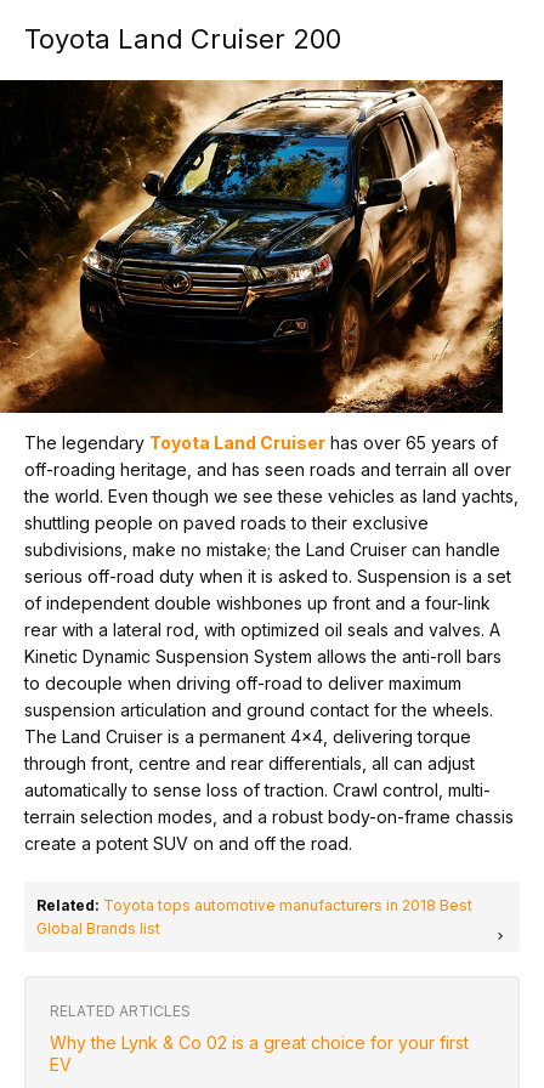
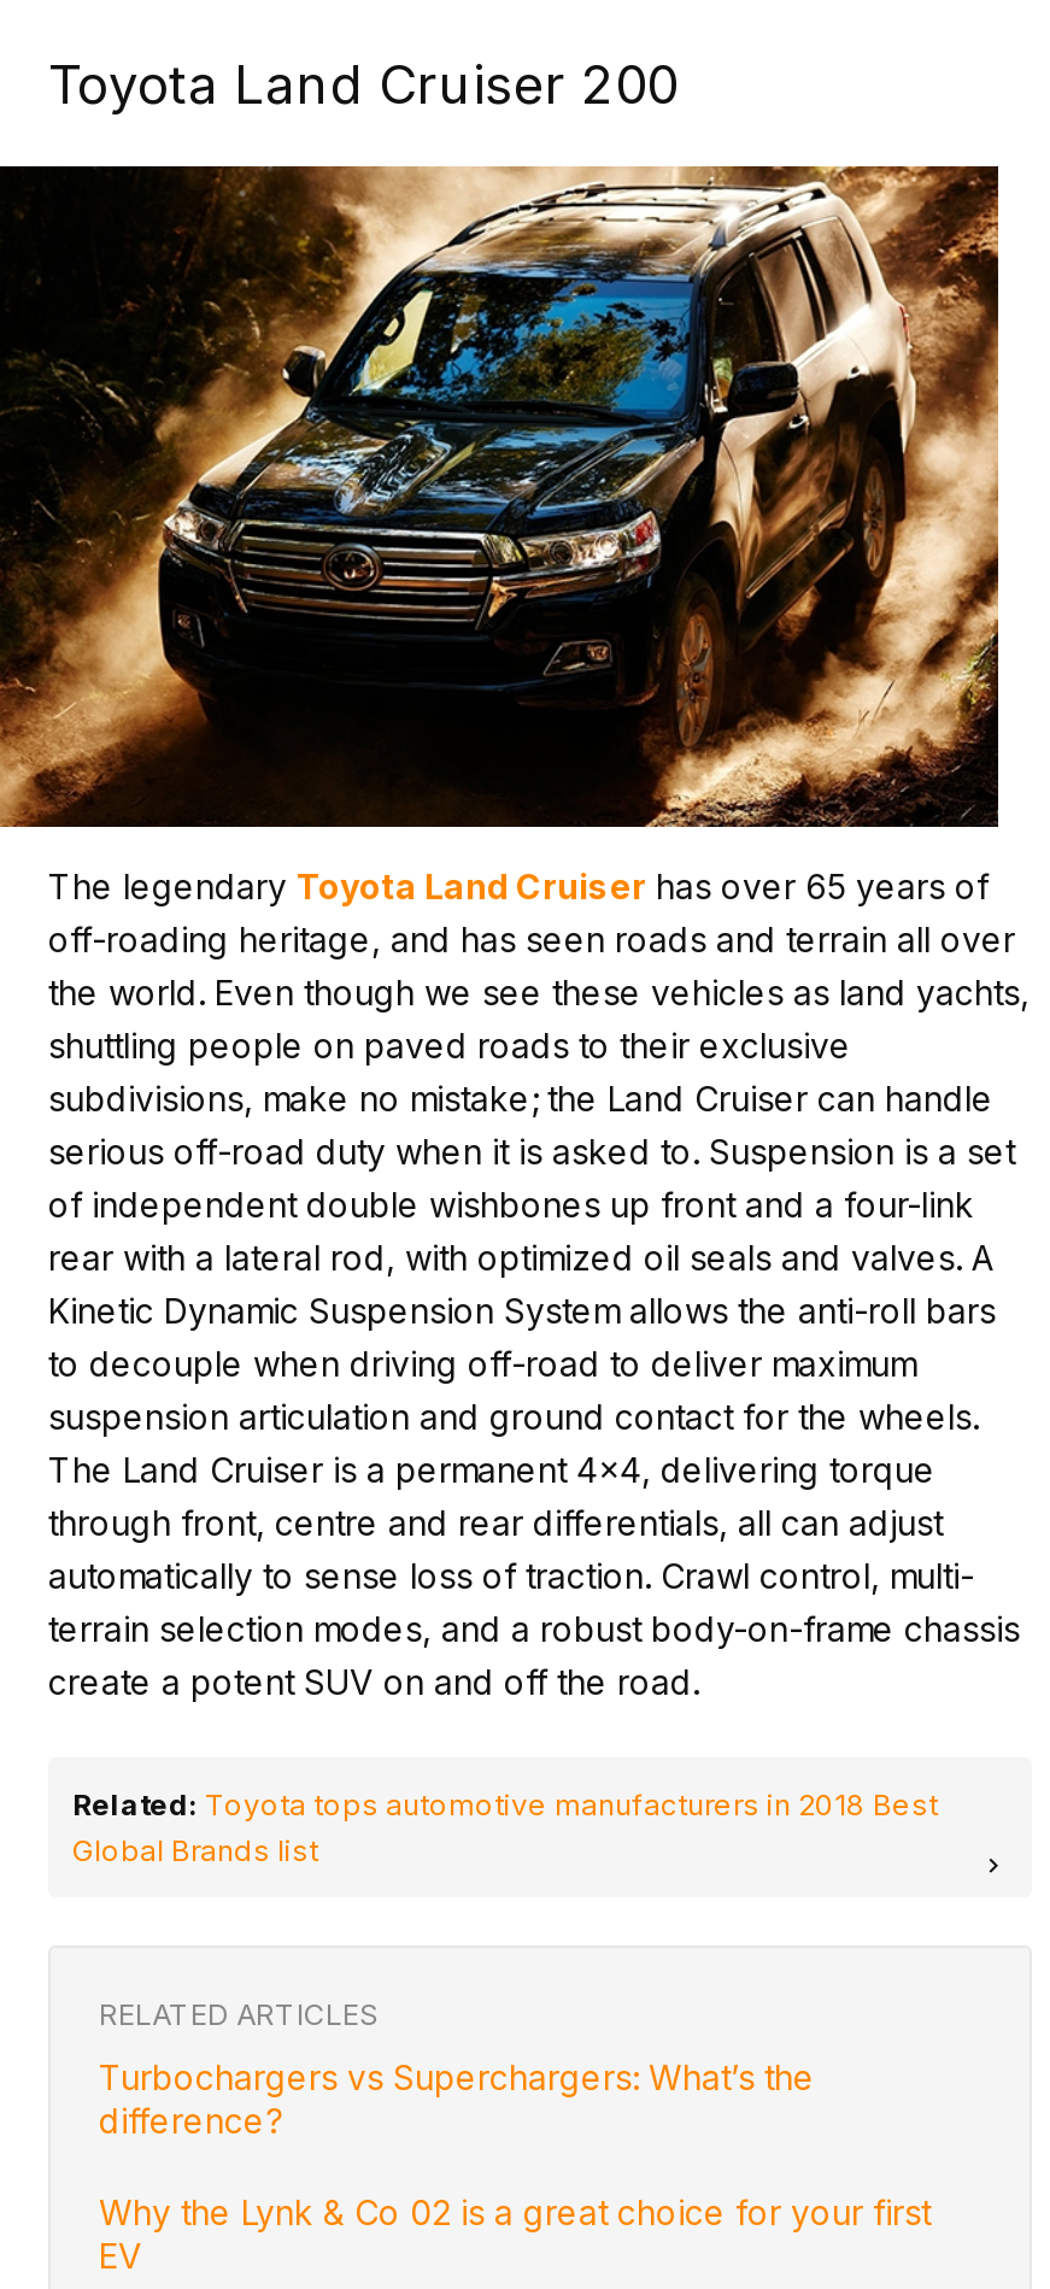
+ Turbochargers vs Superchargers: What’s the
+ difference?
